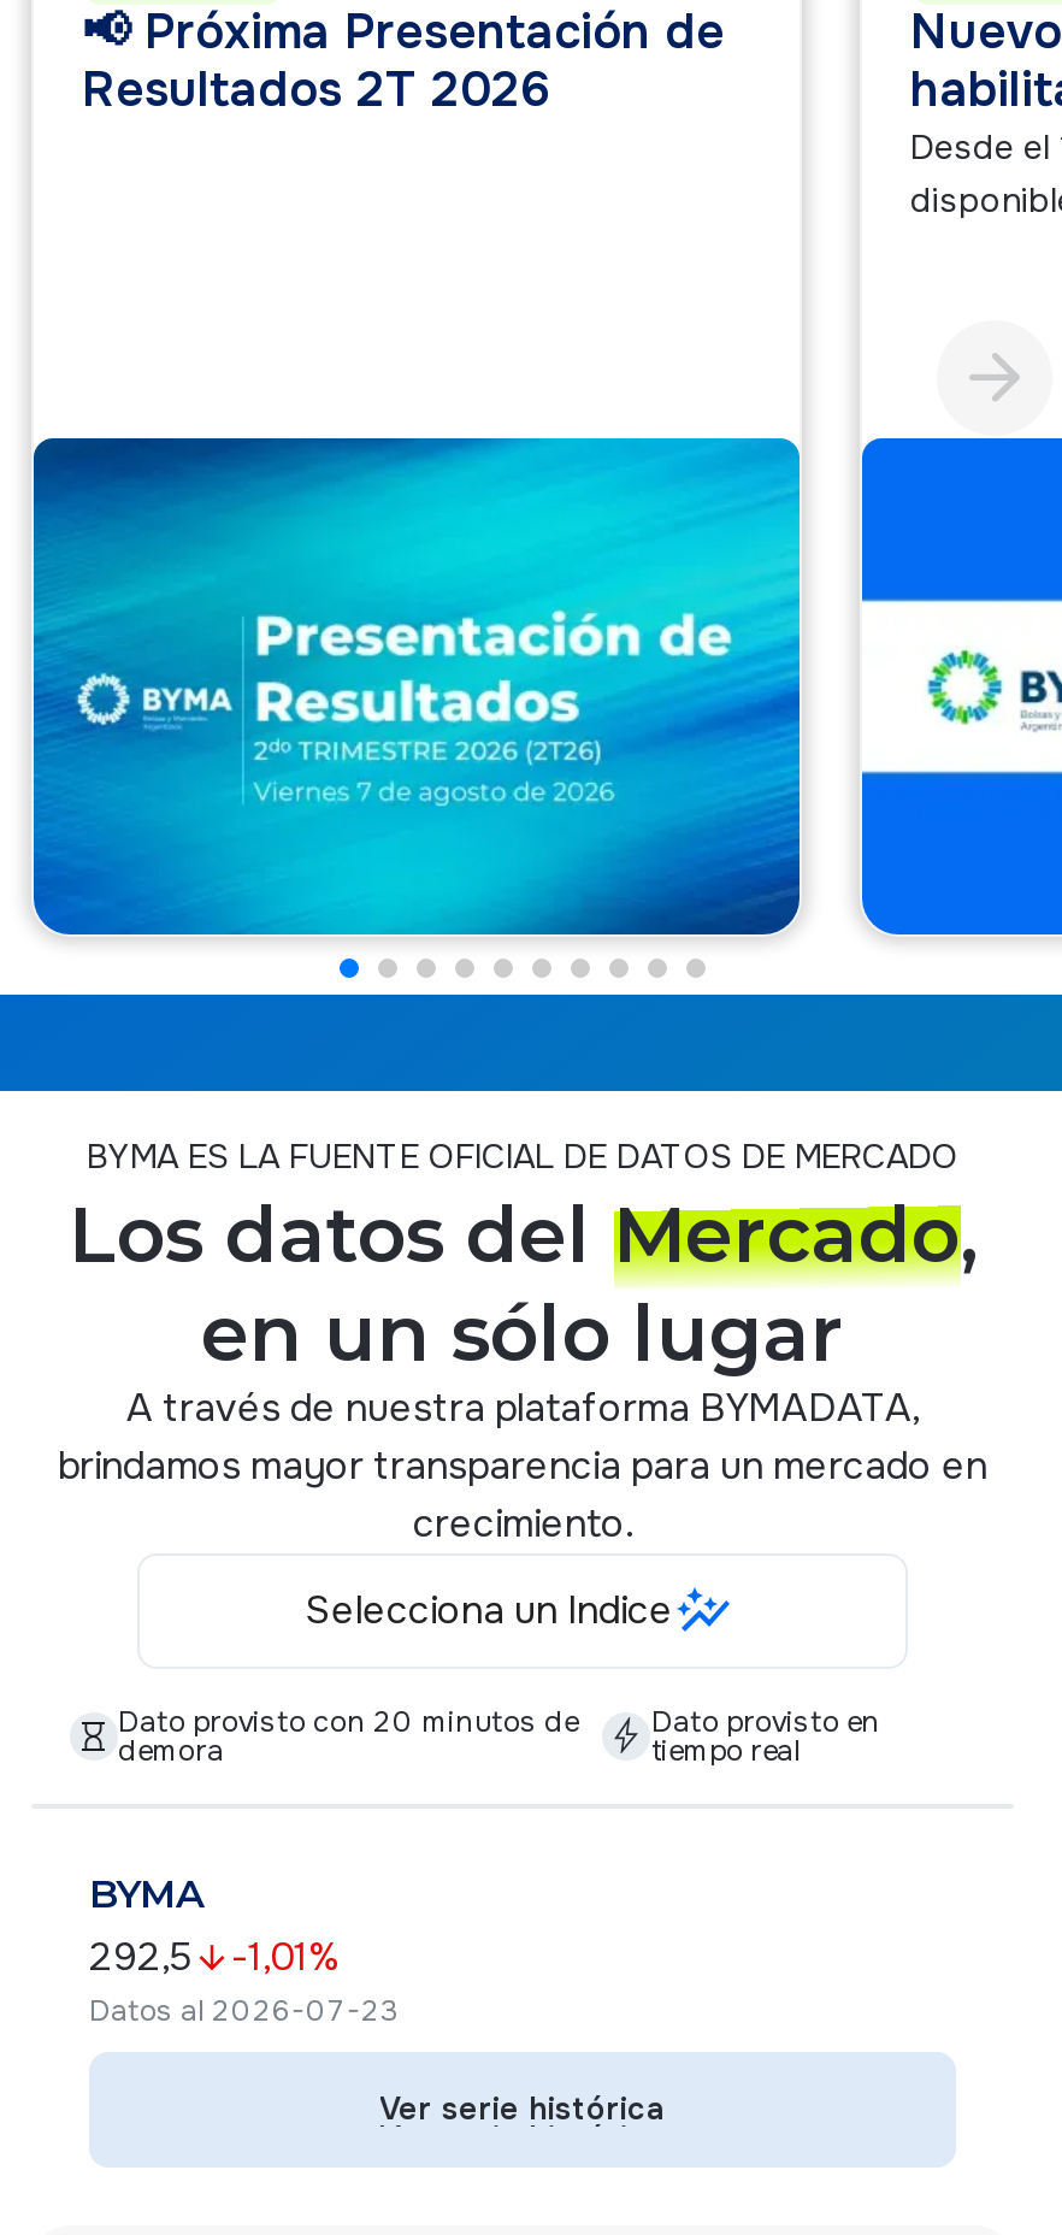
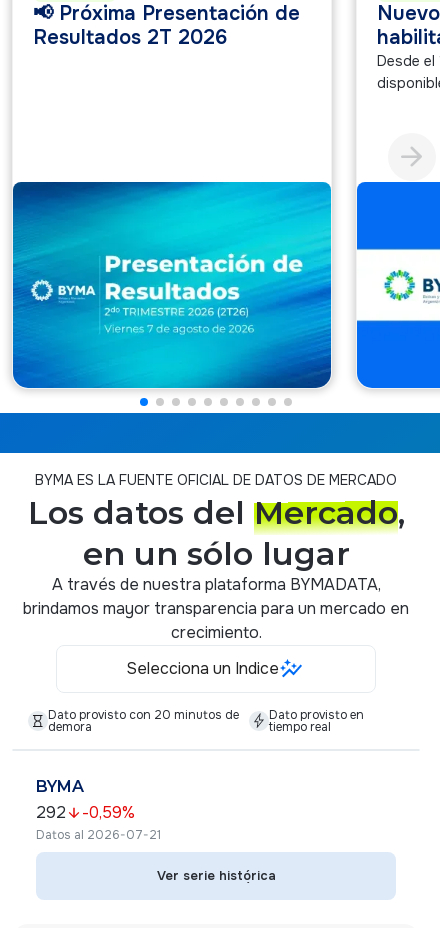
- 292,5
+ 292

- -1,01%
+ -0,59%

- Datos al 2026-07-23
+ Datos al 2026-07-21
